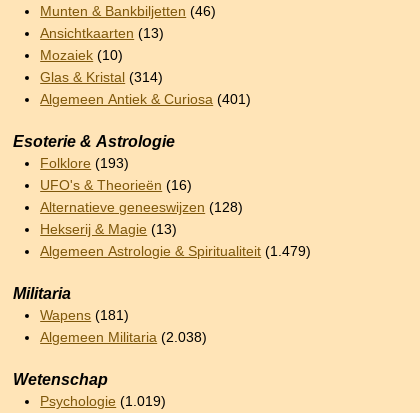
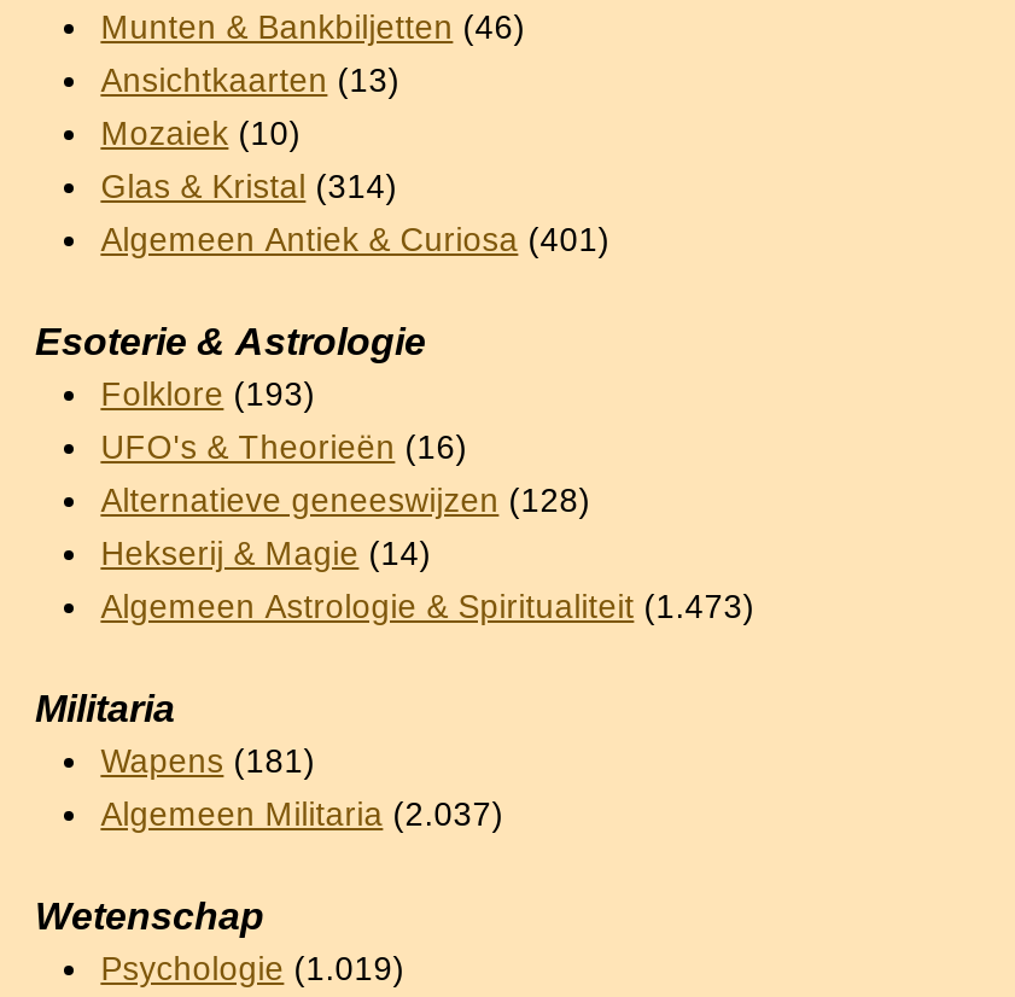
- Hekserij & Magie (13)
+ Hekserij & Magie (14)

- Algemeen Astrologie & Spiritualiteit (1.479)
+ Algemeen Astrologie & Spiritualiteit (1.473)

- Algemeen Militaria (2.038)
+ Algemeen Militaria (2.037)
